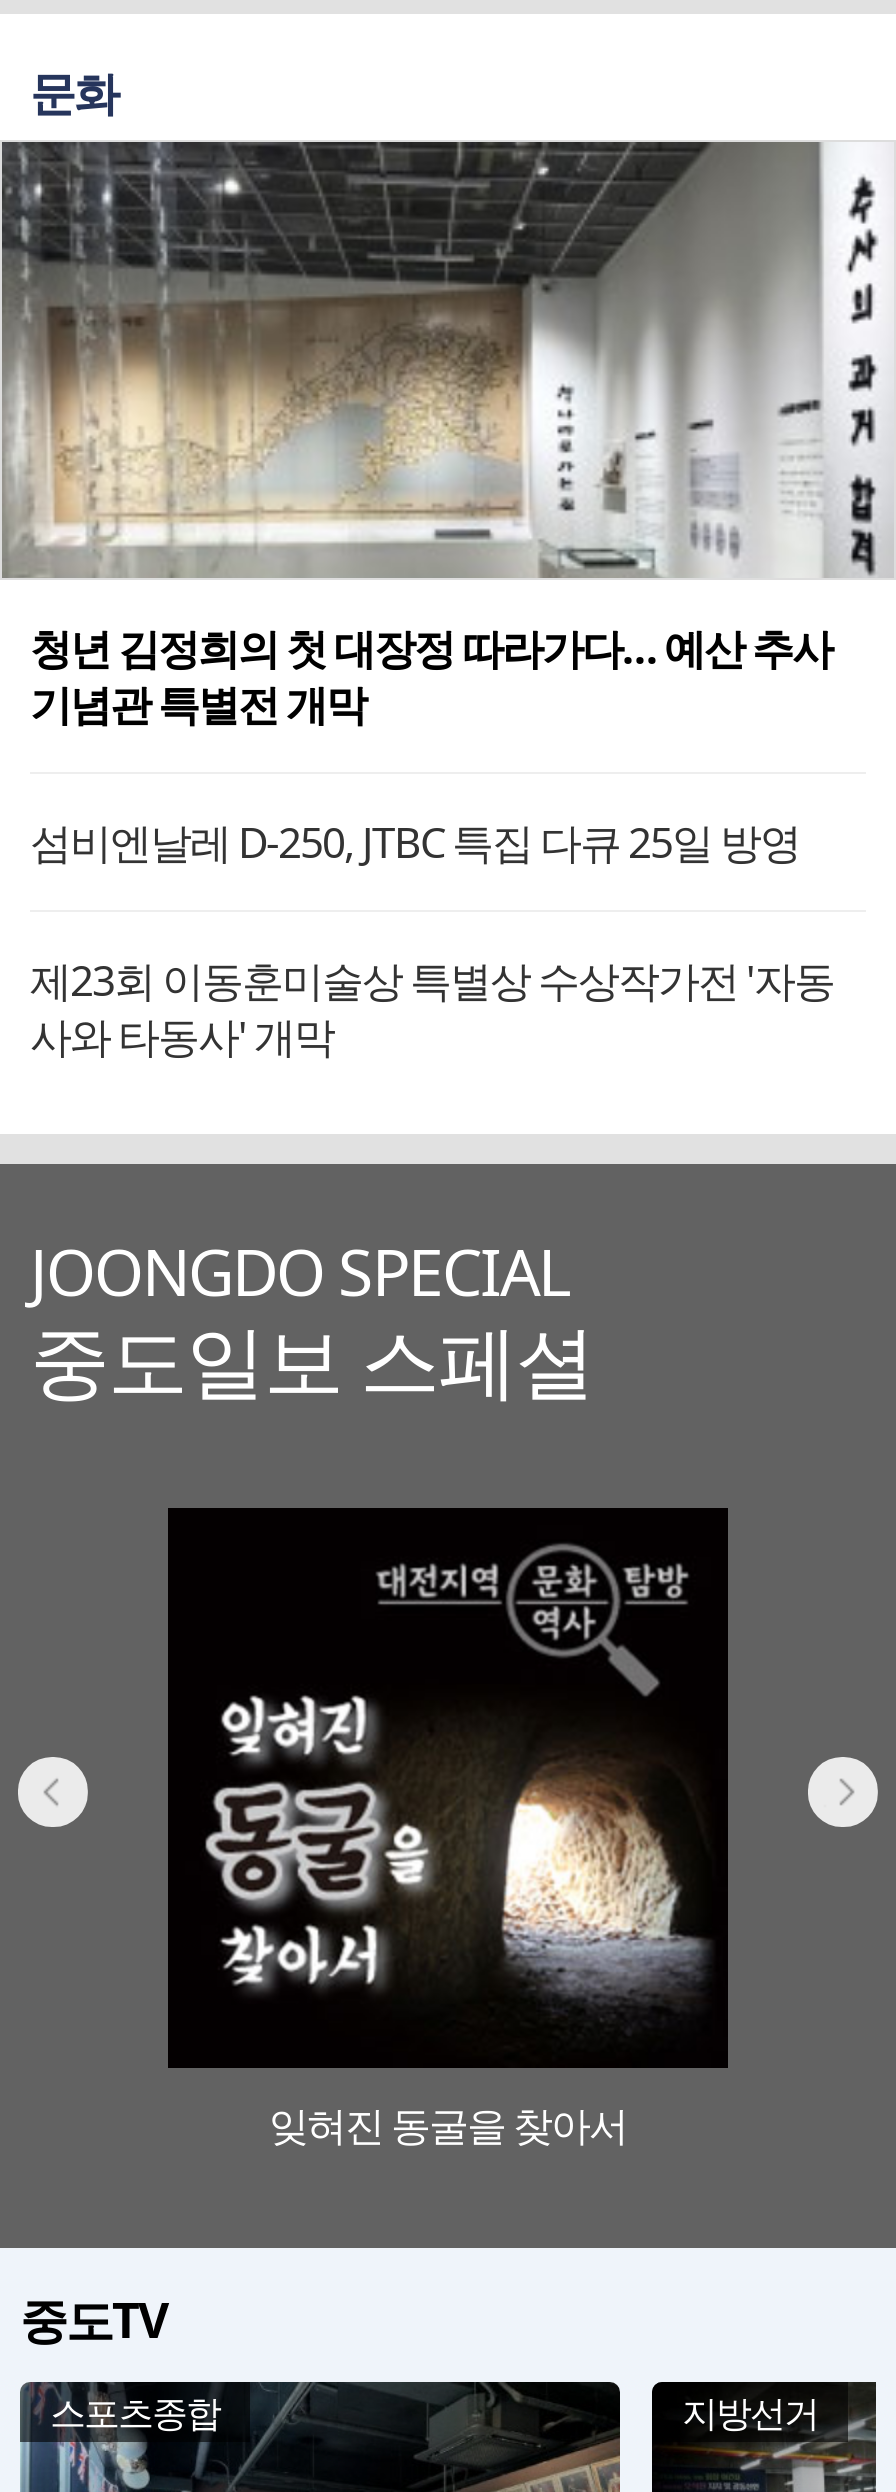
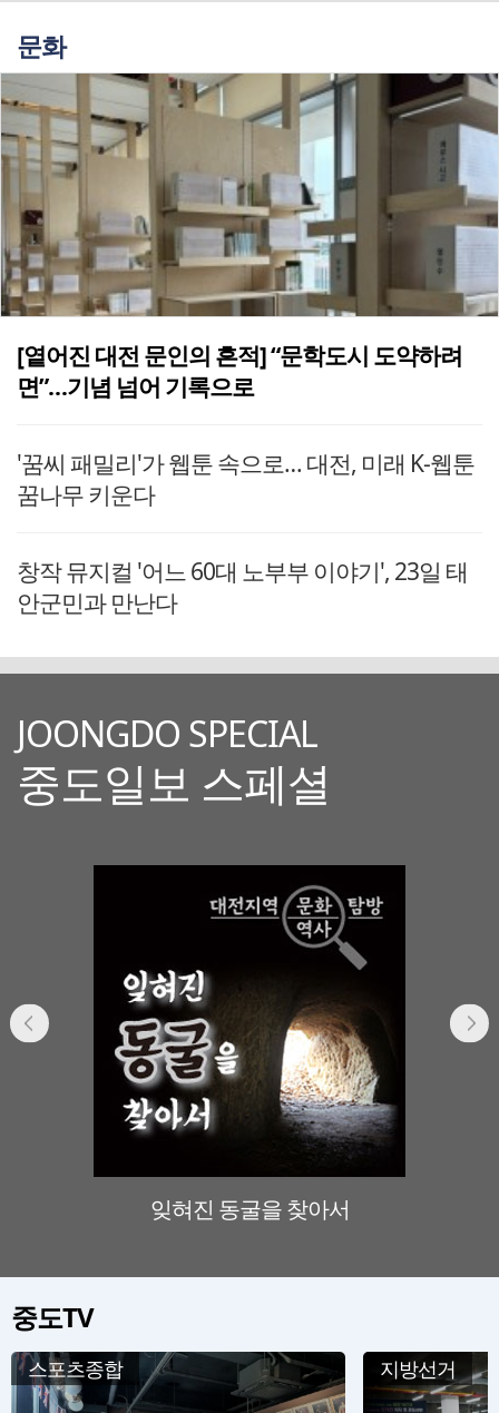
- [image]
- 청년 김정희의 첫 대장정 따라가다… 예산 추사
- 기념관 특별전 개막
+ [image]
+ [옅어진 대전 문인의 흔적] “문학도시 도약하려
+ 면”…기념 넘어 기록으로

- 섬비엔날레 D-250, JTBC 특집 다큐 25일 방영
+ '꿈씨 패밀리'가 웹툰 속으로… 대전, 미래 K-웹툰
+ 꿈나무 키운다

- 제23회 이동훈미술상 특별상 수상작가전 '자동
- 사와 타동사' 개막
+ 창작 뮤지컬 '어느 60대 노부부 이야기', 23일 태
+ 안군민과 만난다
